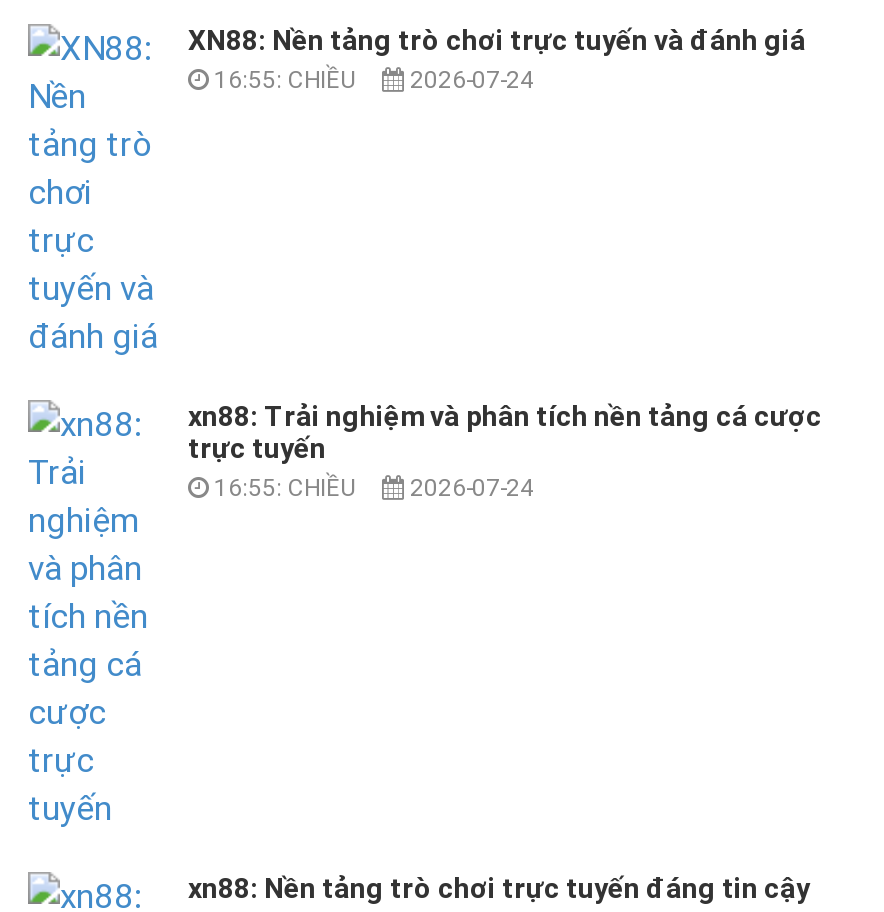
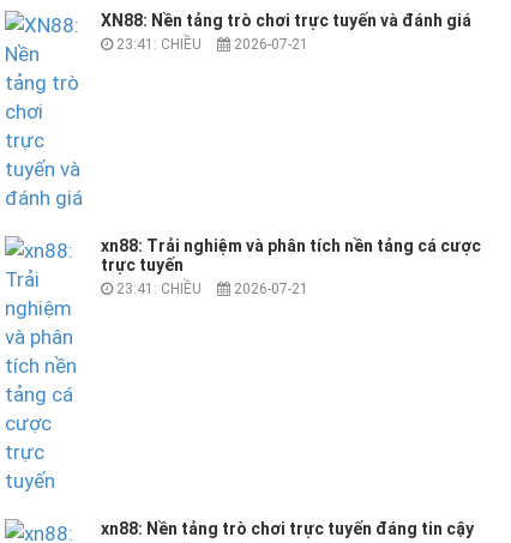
- 16:55: CHIỀU
+ 23:41: CHIỀU

- 2026-07-24
+ 2026-07-21

- 16:55: CHIỀU
+ 23:41: CHIỀU

- 2026-07-24
+ 2026-07-21
